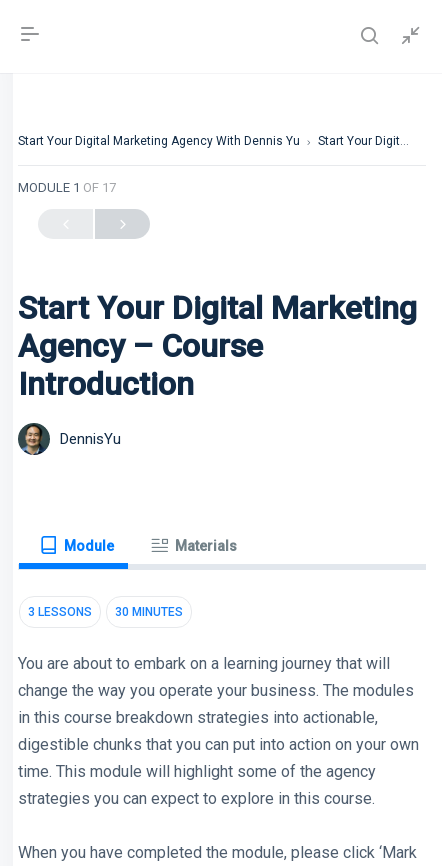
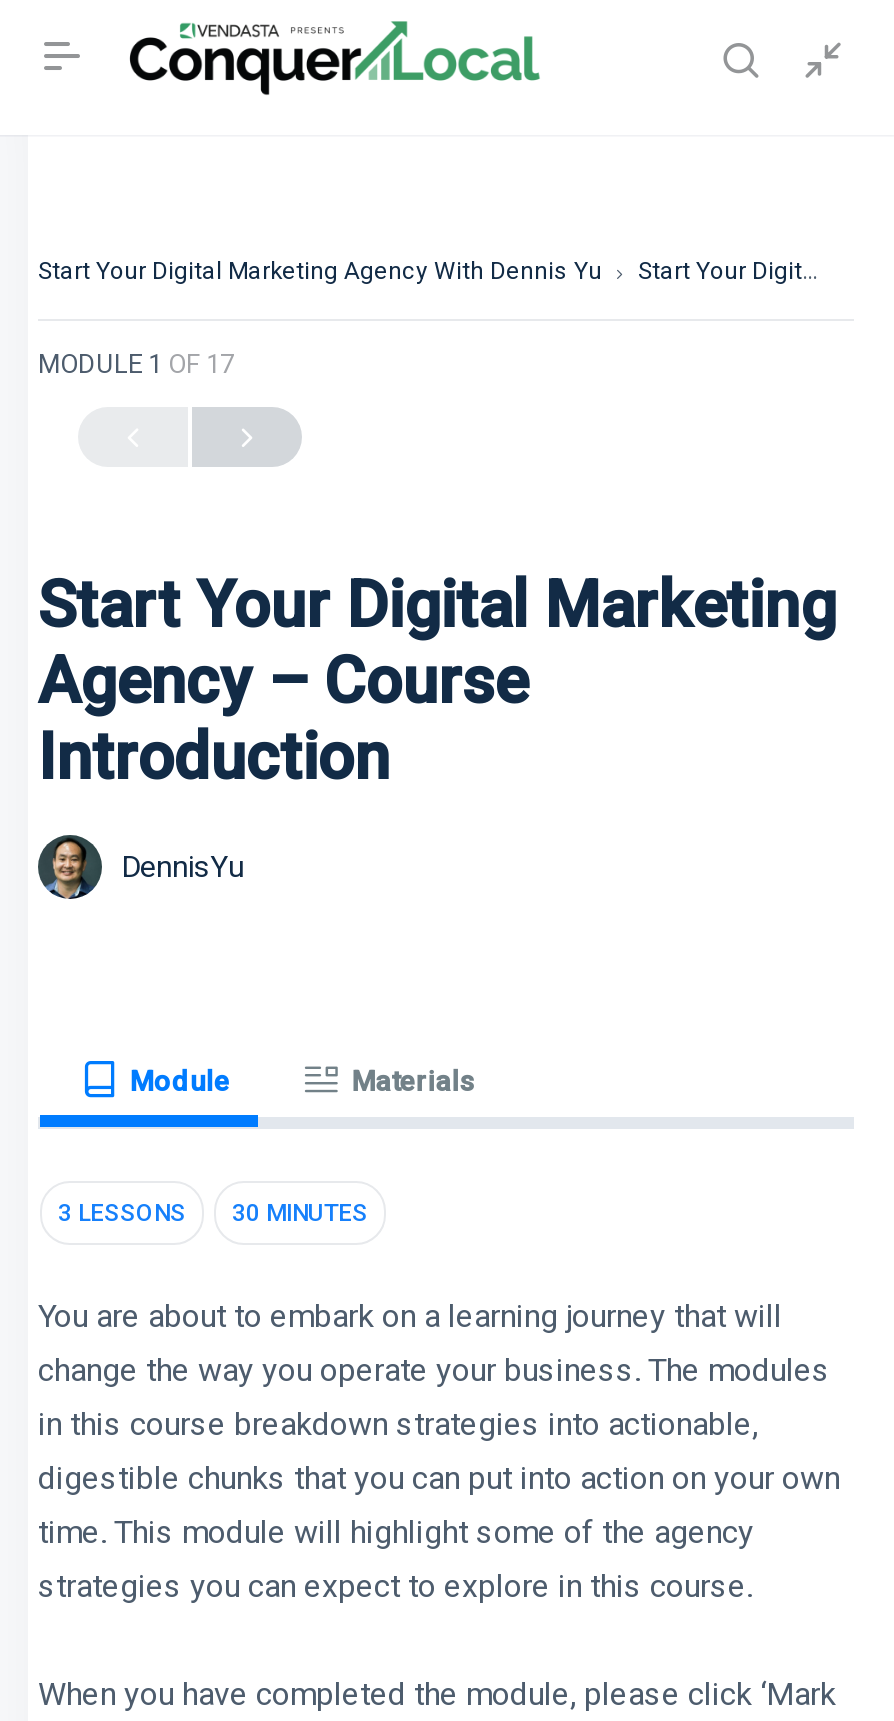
+ [image]
